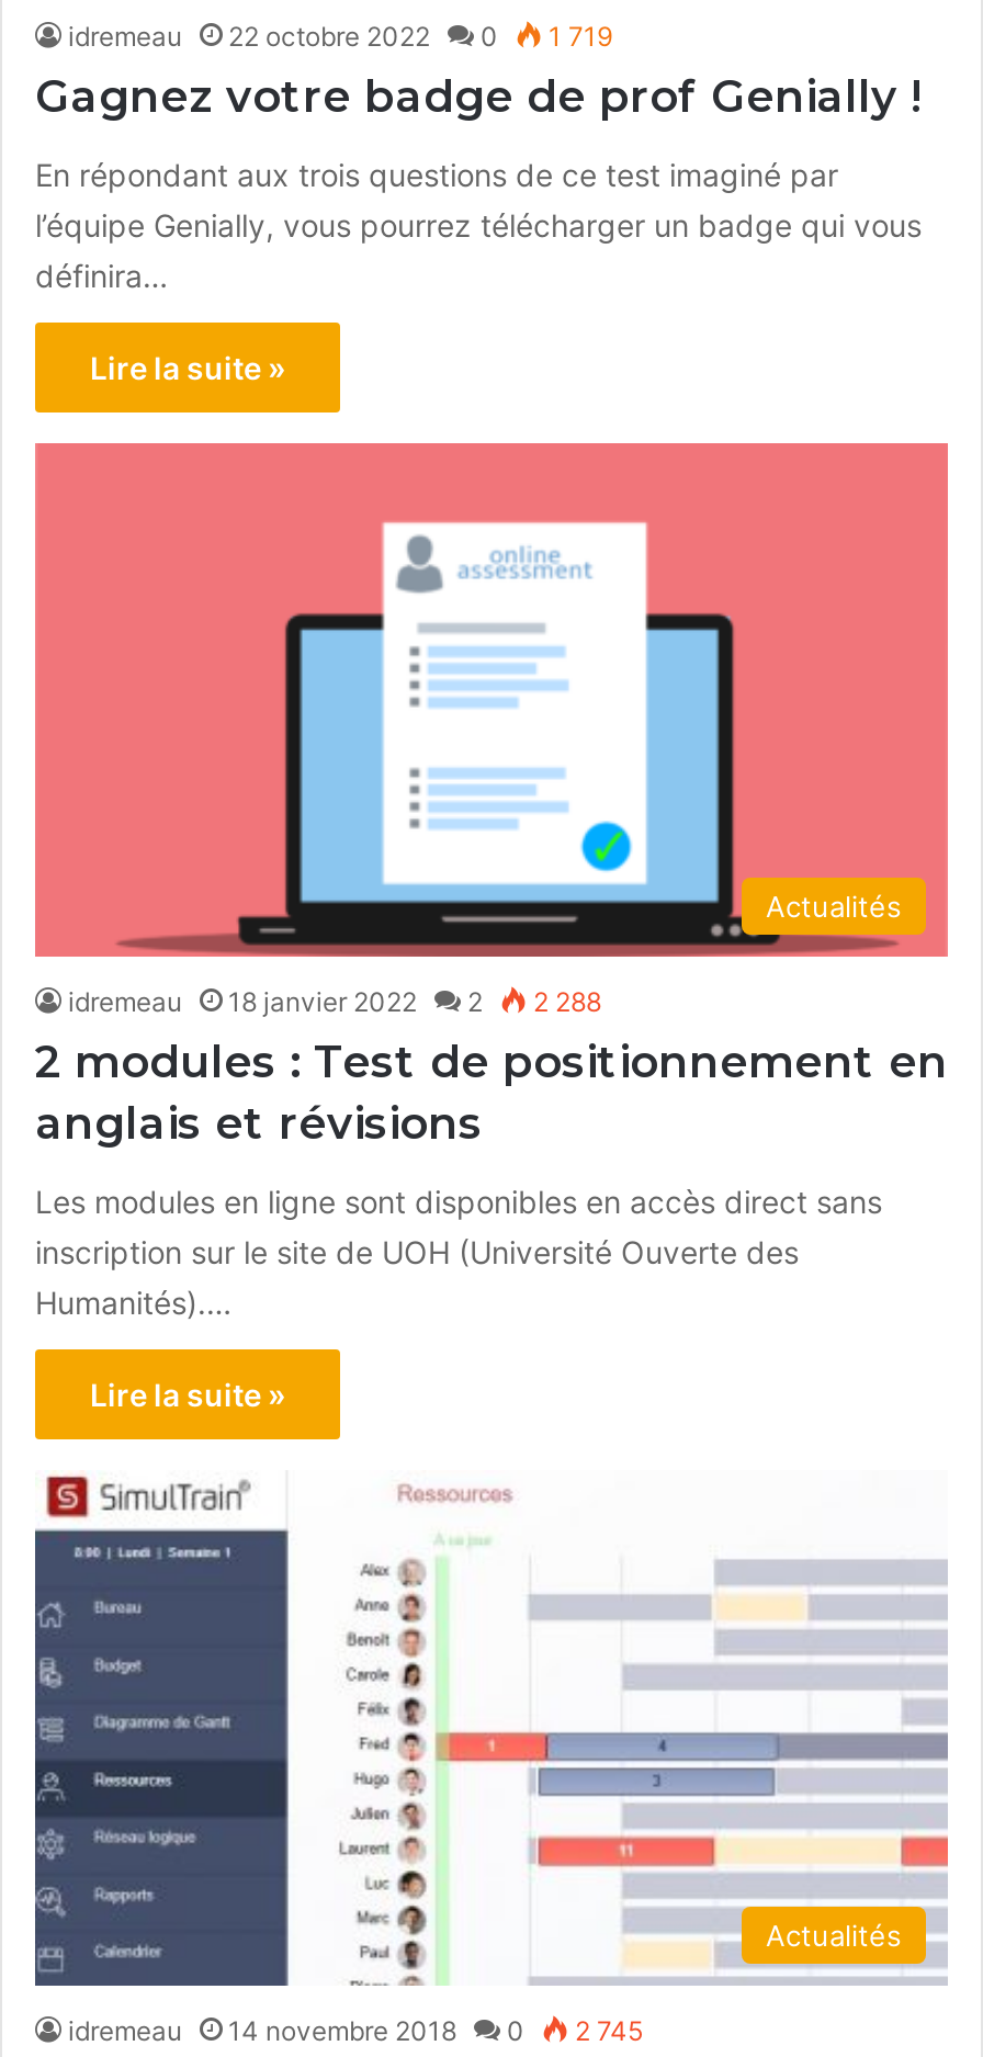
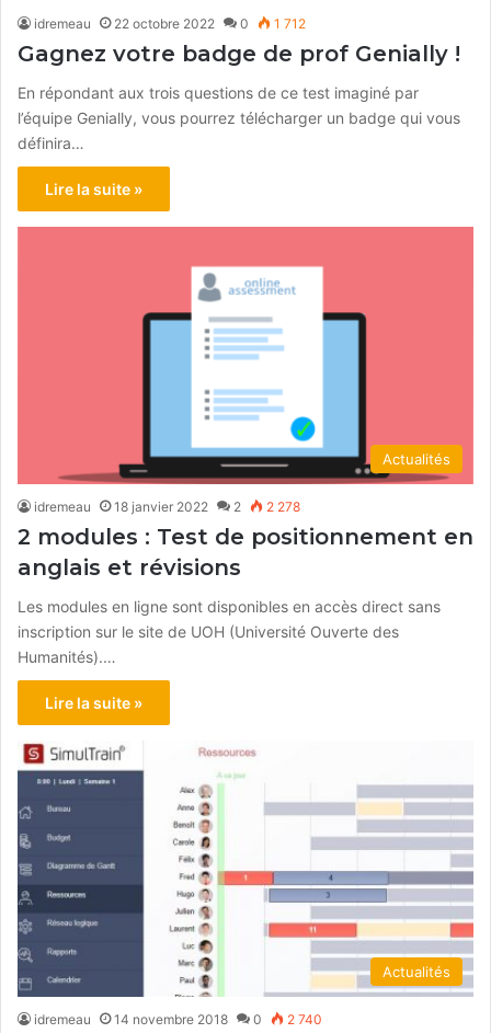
- idremeau 22 octobre 2022 0 1 719
+ idremeau 22 octobre 2022 0 1 712

- idremeau 18 janvier 2022 2 2 288
+ idremeau 18 janvier 2022 2 2 278

- idremeau 14 novembre 2018 0 2 745
+ idremeau 14 novembre 2018 0 2 740
